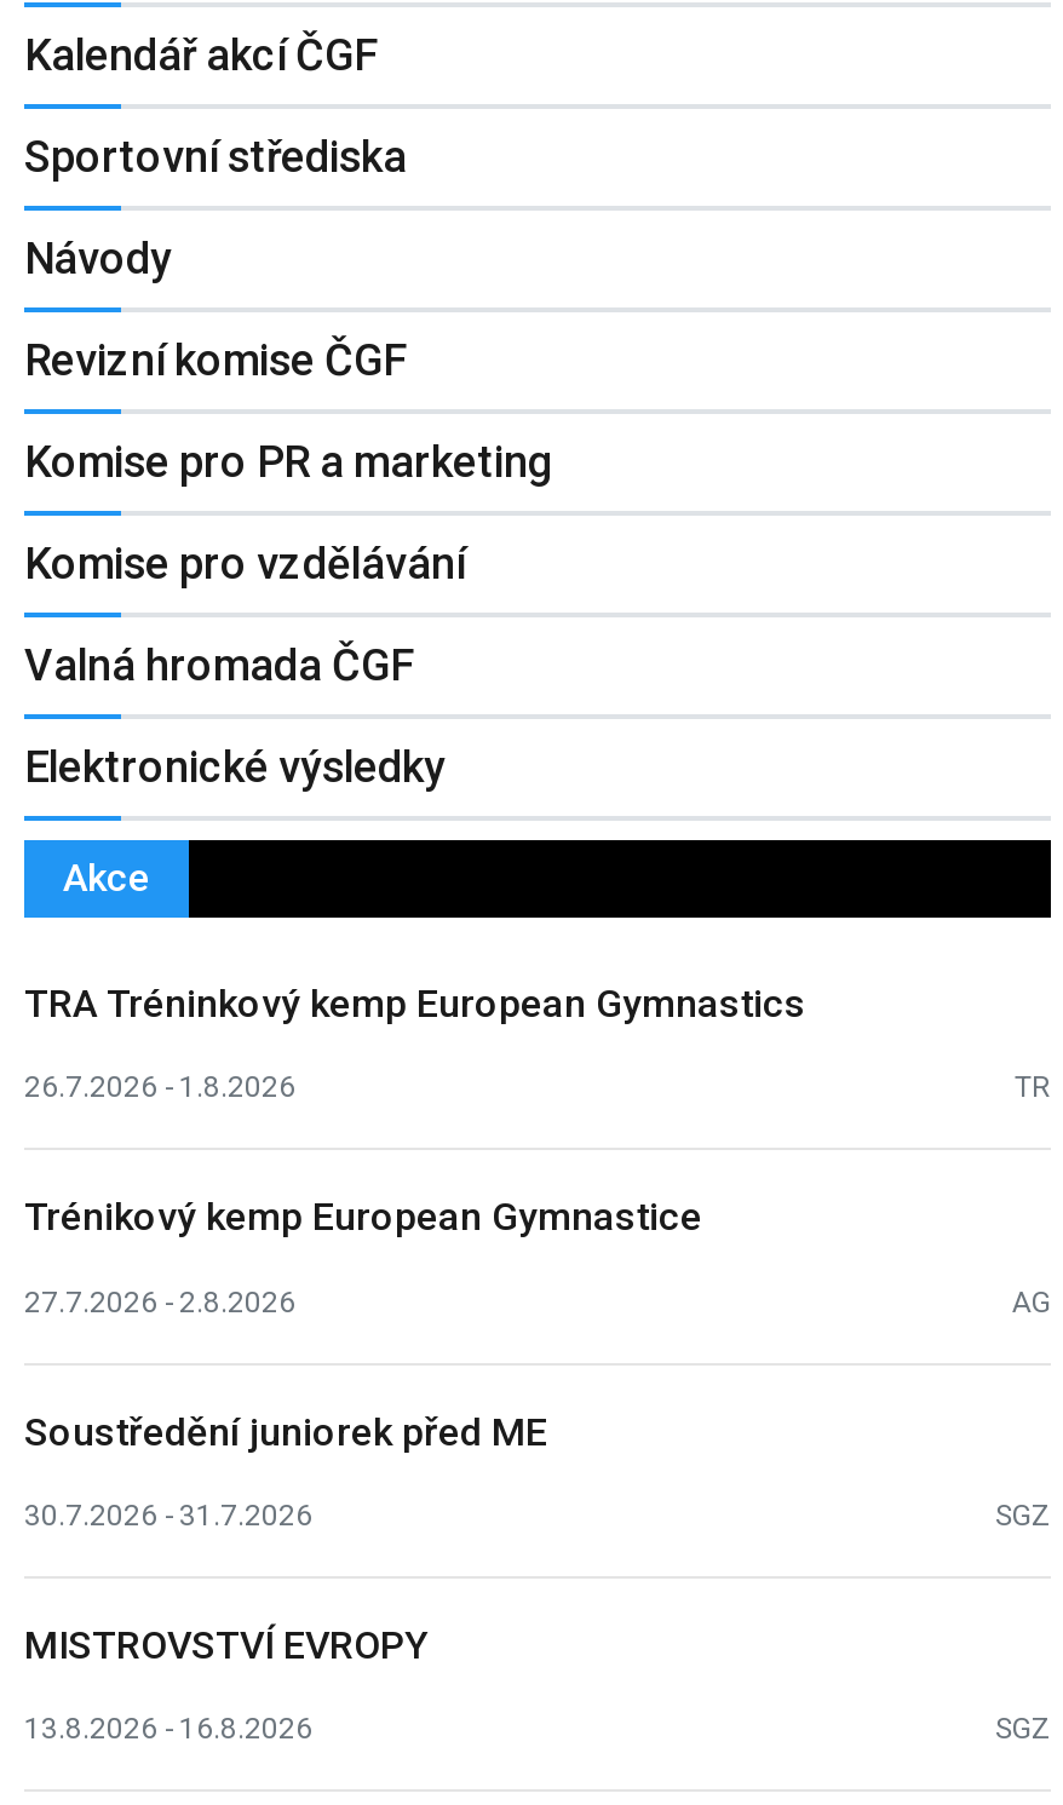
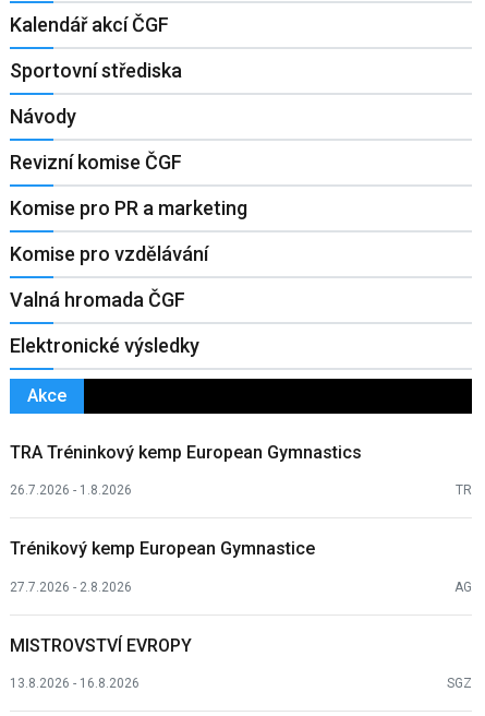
- Soustředění juniorek před ME
- 30.7.2026 - 31.7.2026
- SGZ
